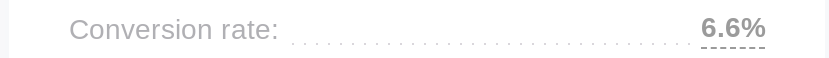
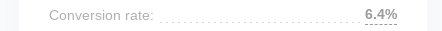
- 6.6%
+ 6.4%
